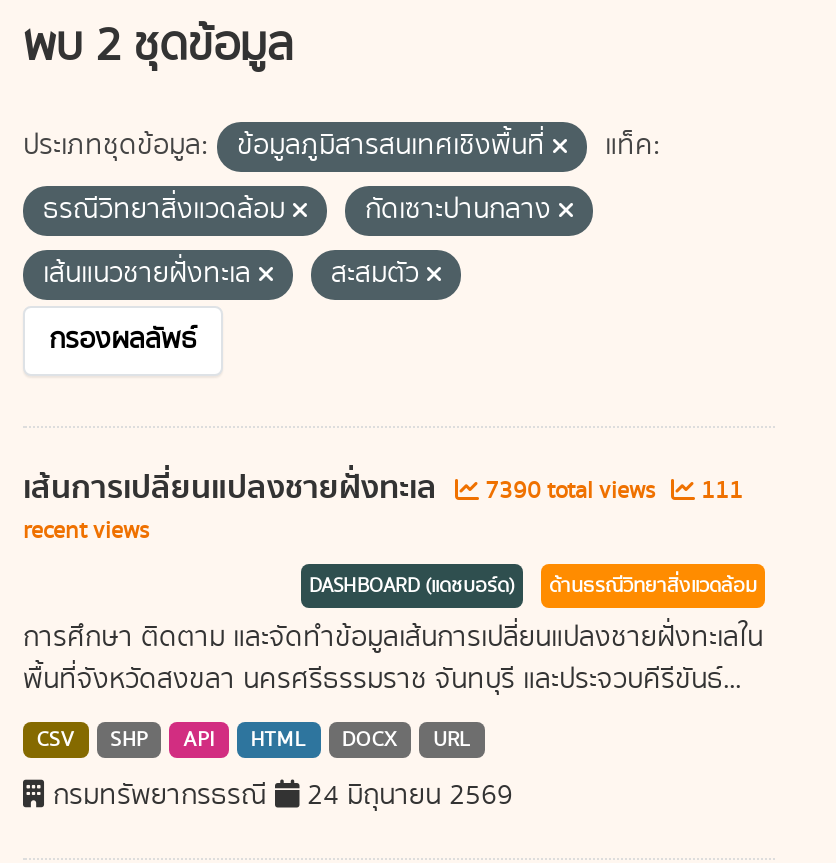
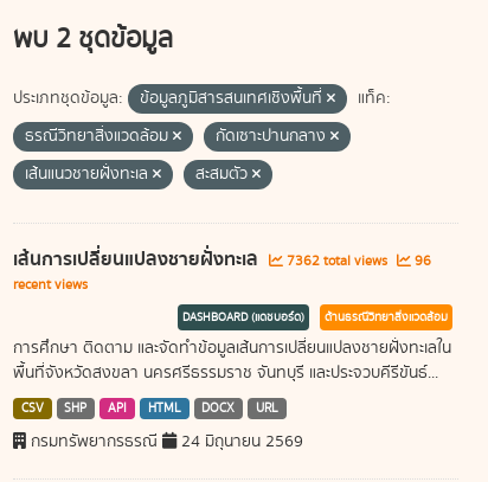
- กรองผลลัพธ์

- 7390 total views
+ 7362 total views

- 111
+ 96
